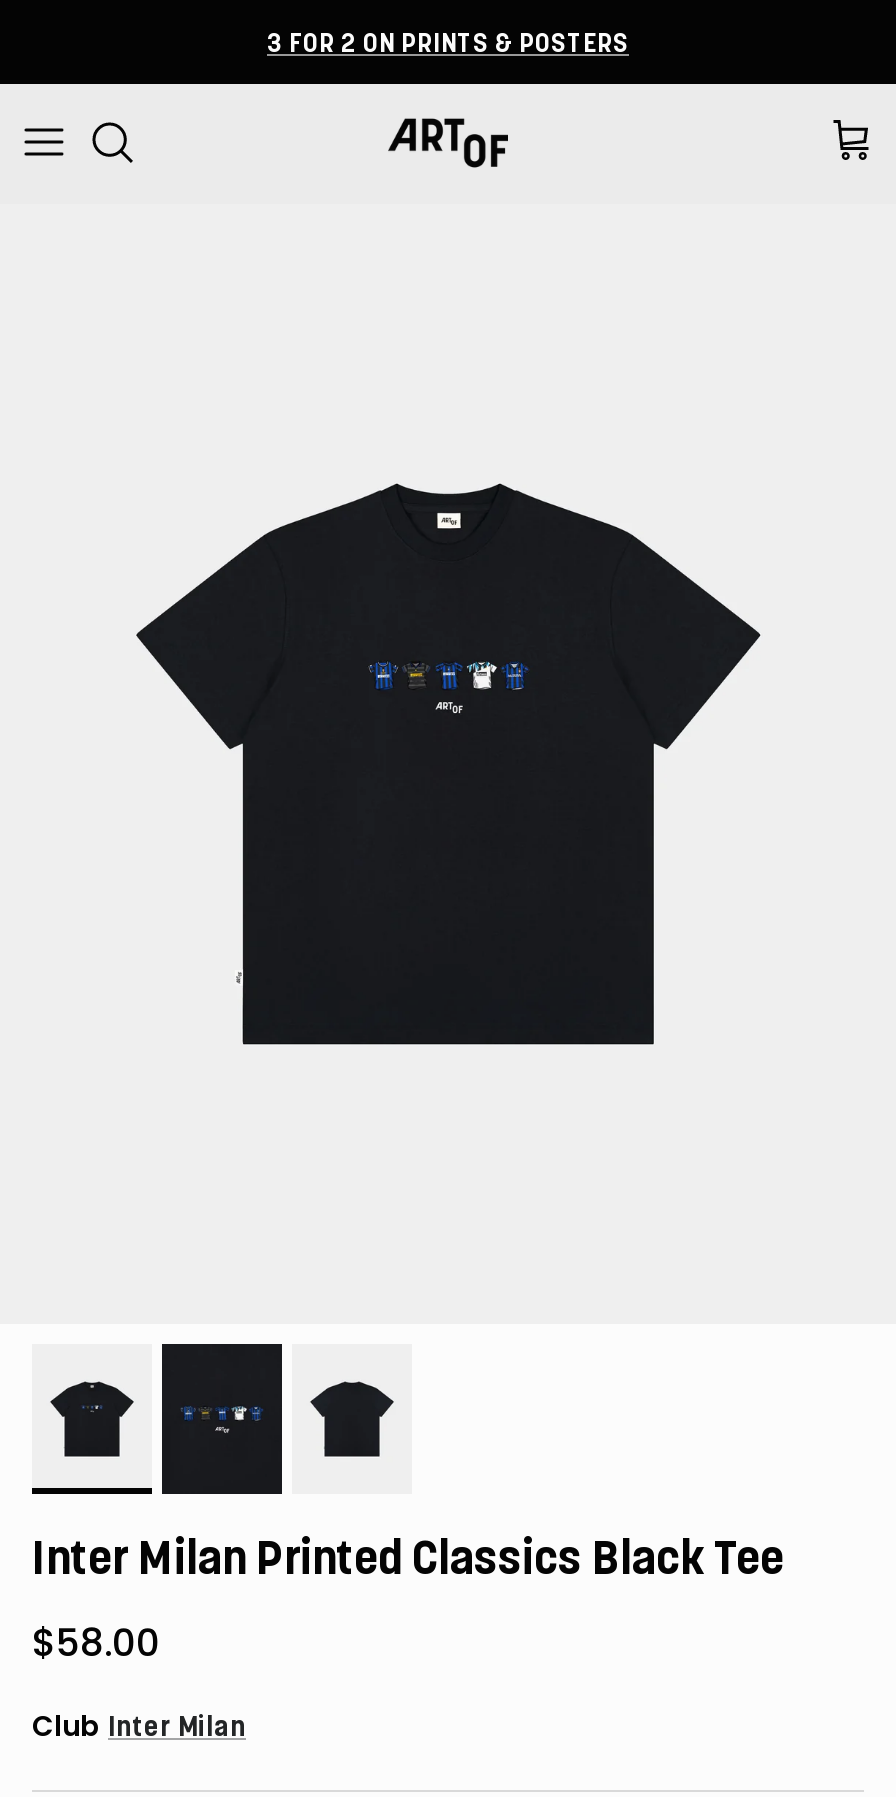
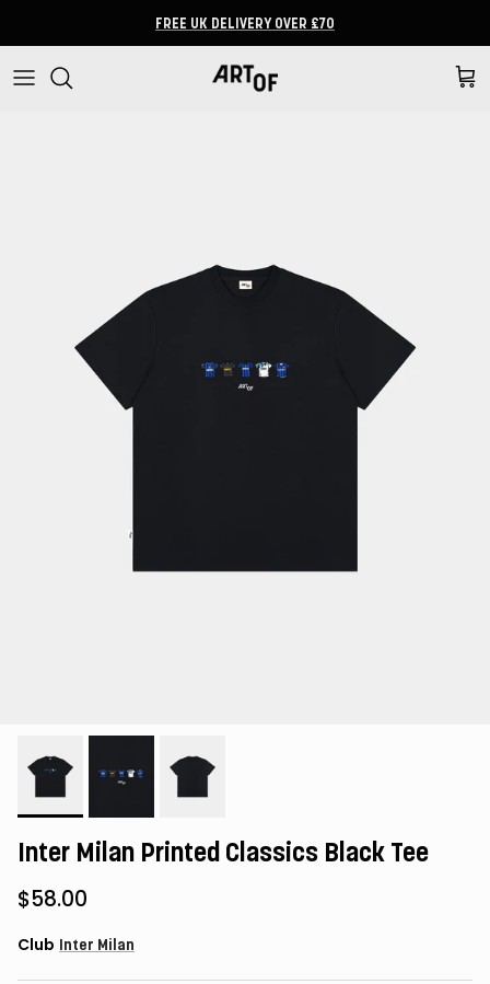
- 3 FOR 2 ON PRINTS & POSTERS
+ FREE UK DELIVERY OVER £70
